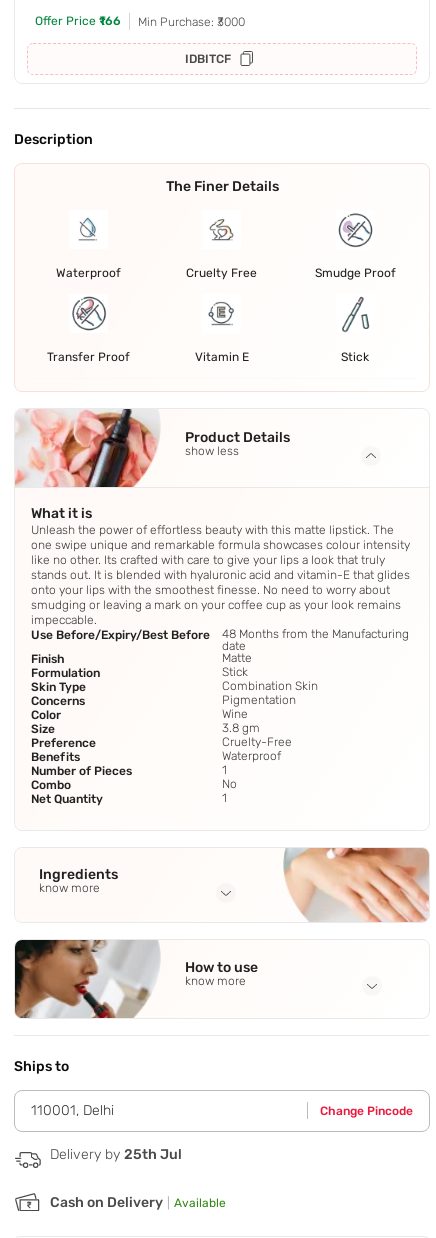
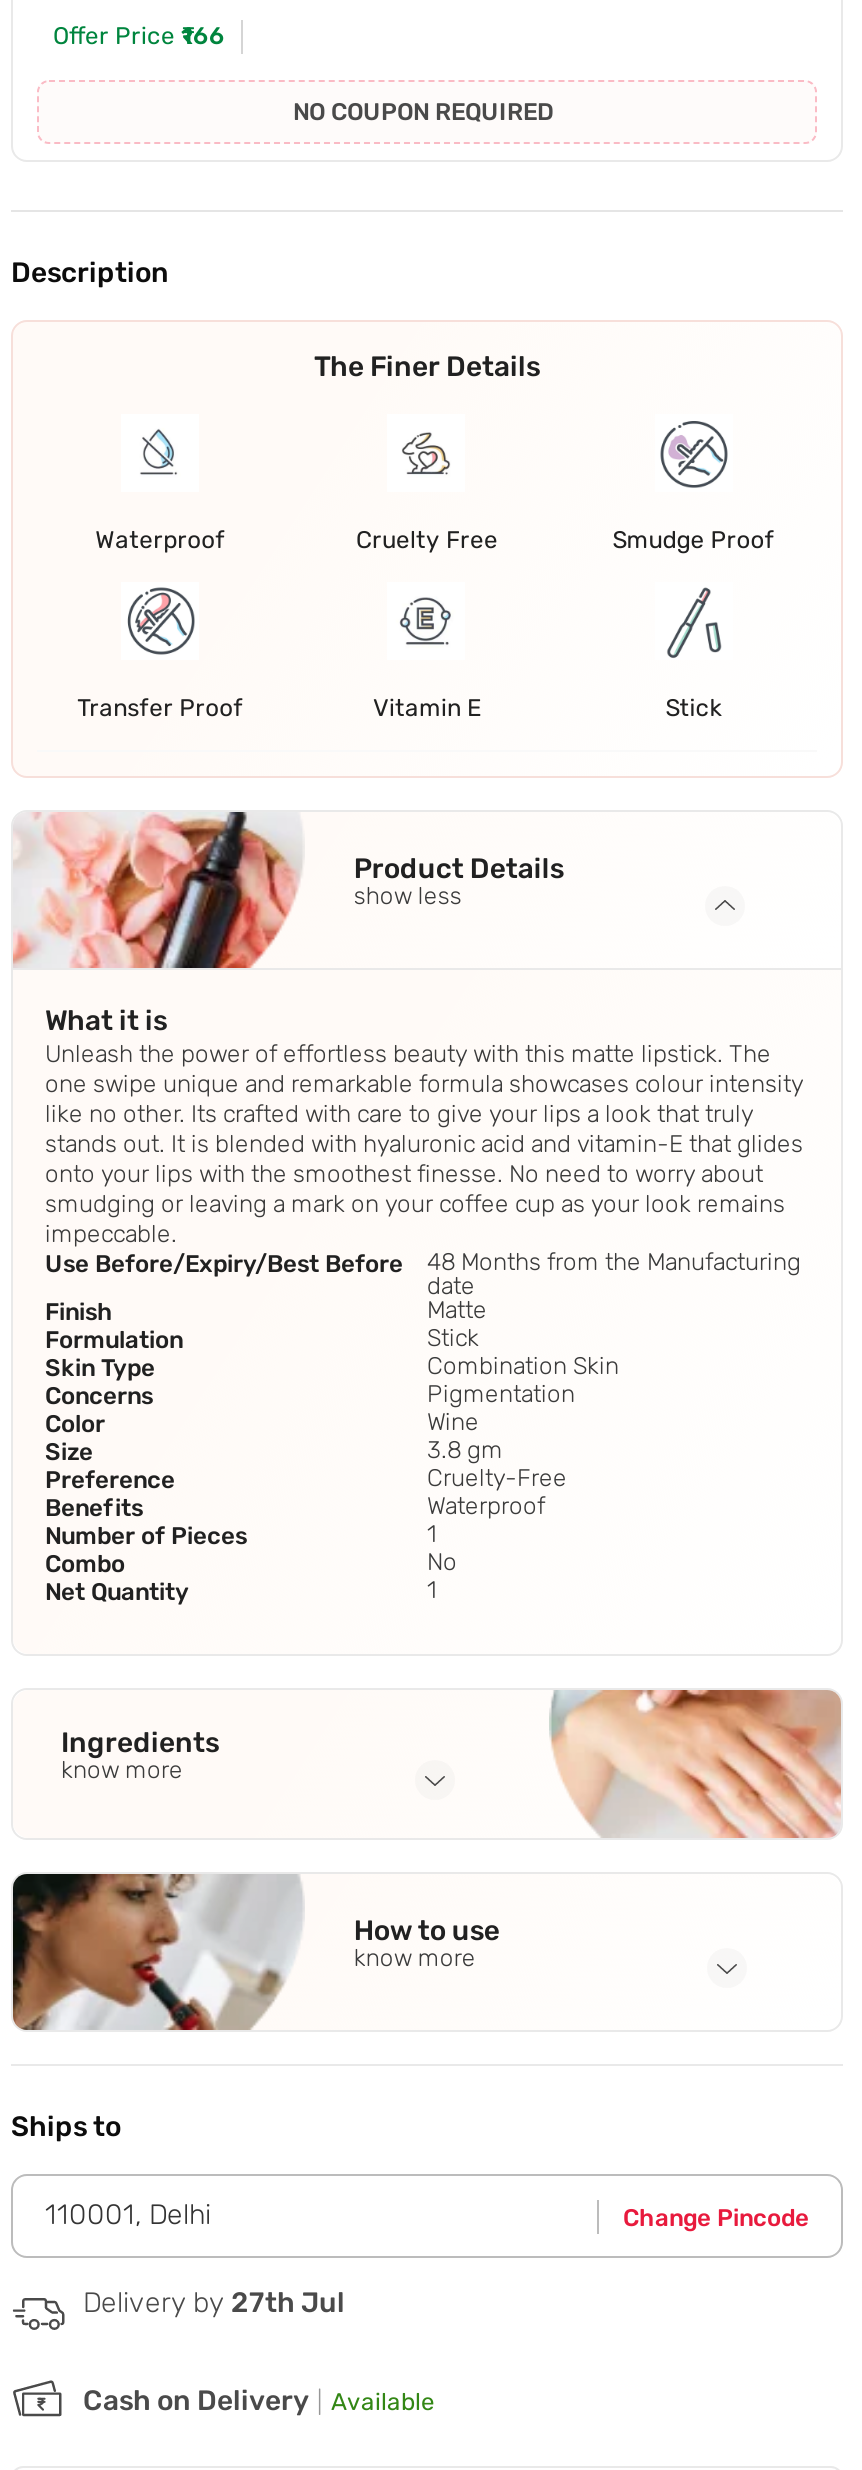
- Min Purchase: ₹3000
- IDBITCF
+ NO COUPON REQUIRED

- Delivery by 25th Jul
+ Delivery by 27th Jul
